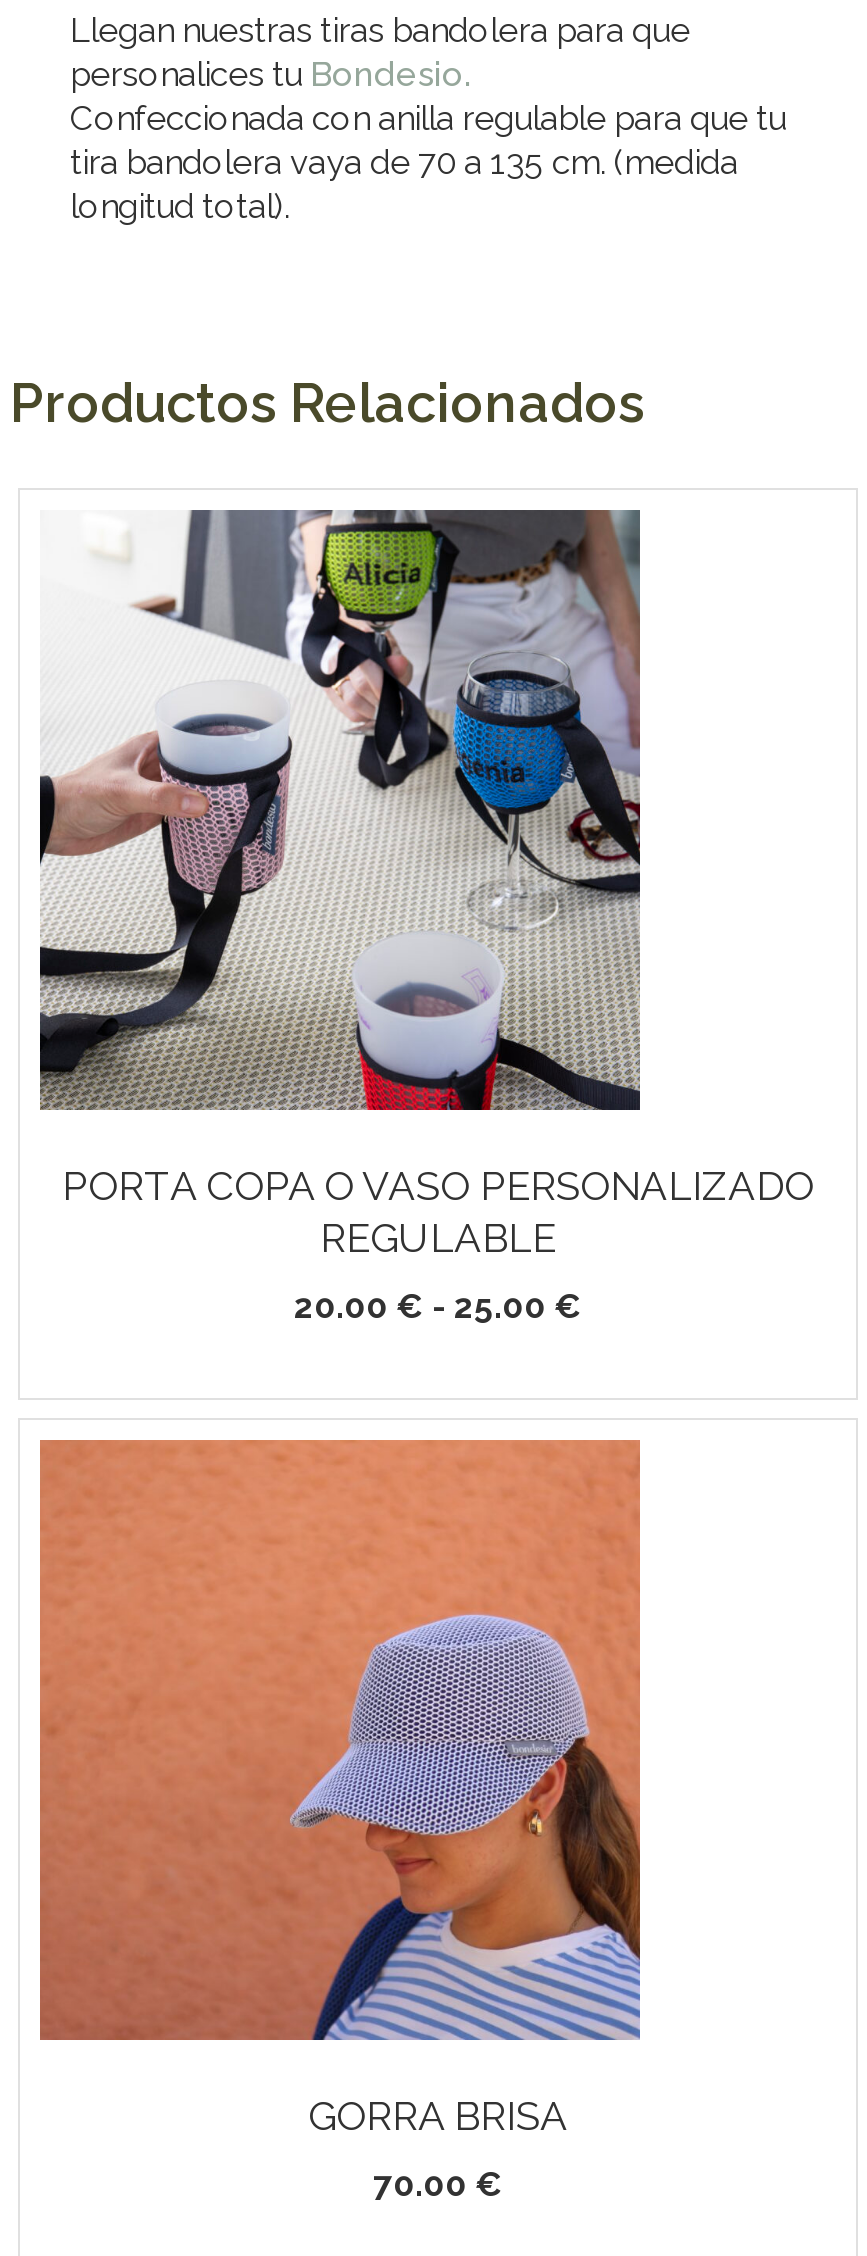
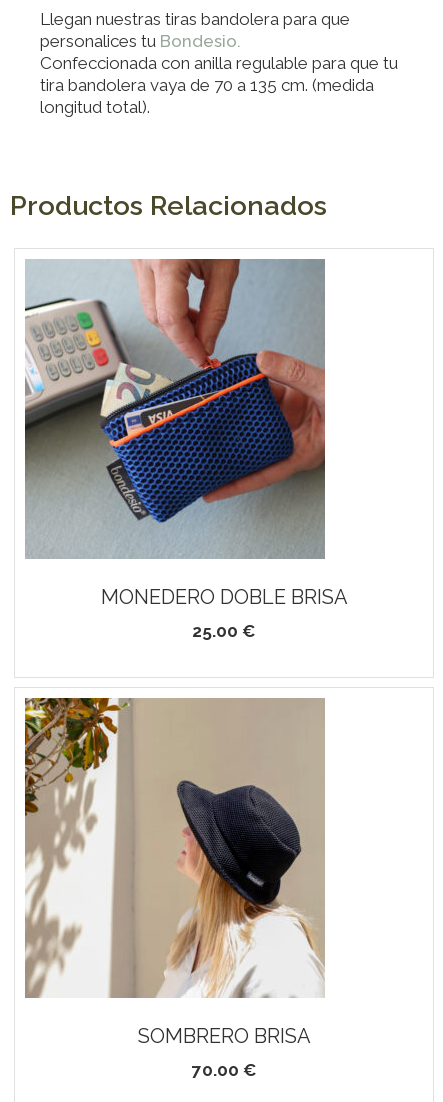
- [image]
- PORTA COPA O VASO PERSONALIZADO
- REGULABLE
+ [image]
+ MONEDERO DOBLE BRISA

- 20.00 € - 25.00 €
+ 25.00 €

- [image]
- GORRA BRISA
+ [image]
+ SOMBRERO BRISA
